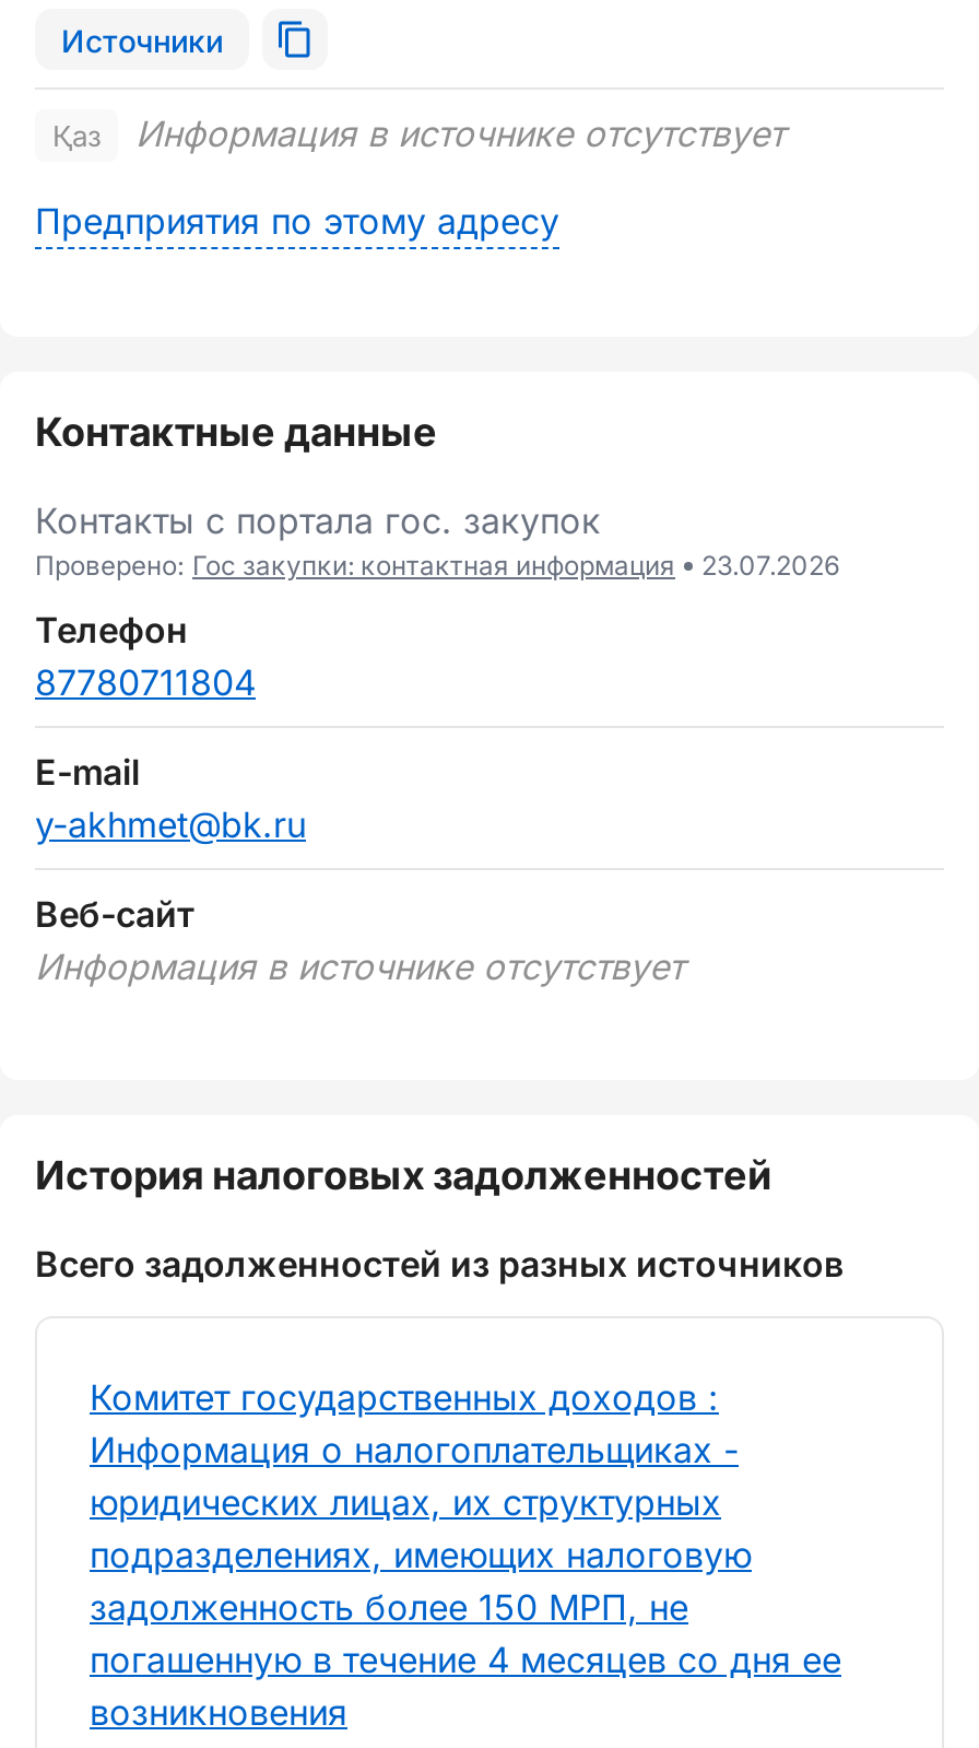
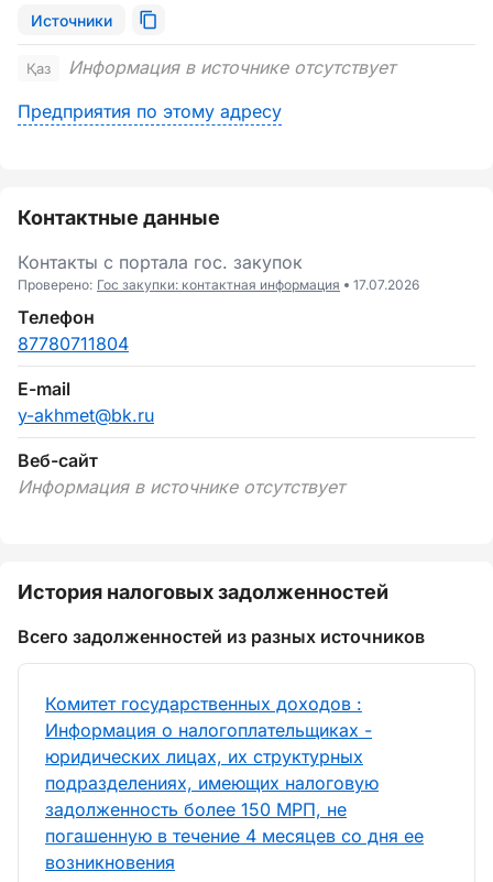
- Проверено: Гос закупки: контактная информация 23.07.2026
+ Проверено: Гос закупки: контактная информация 17.07.2026
